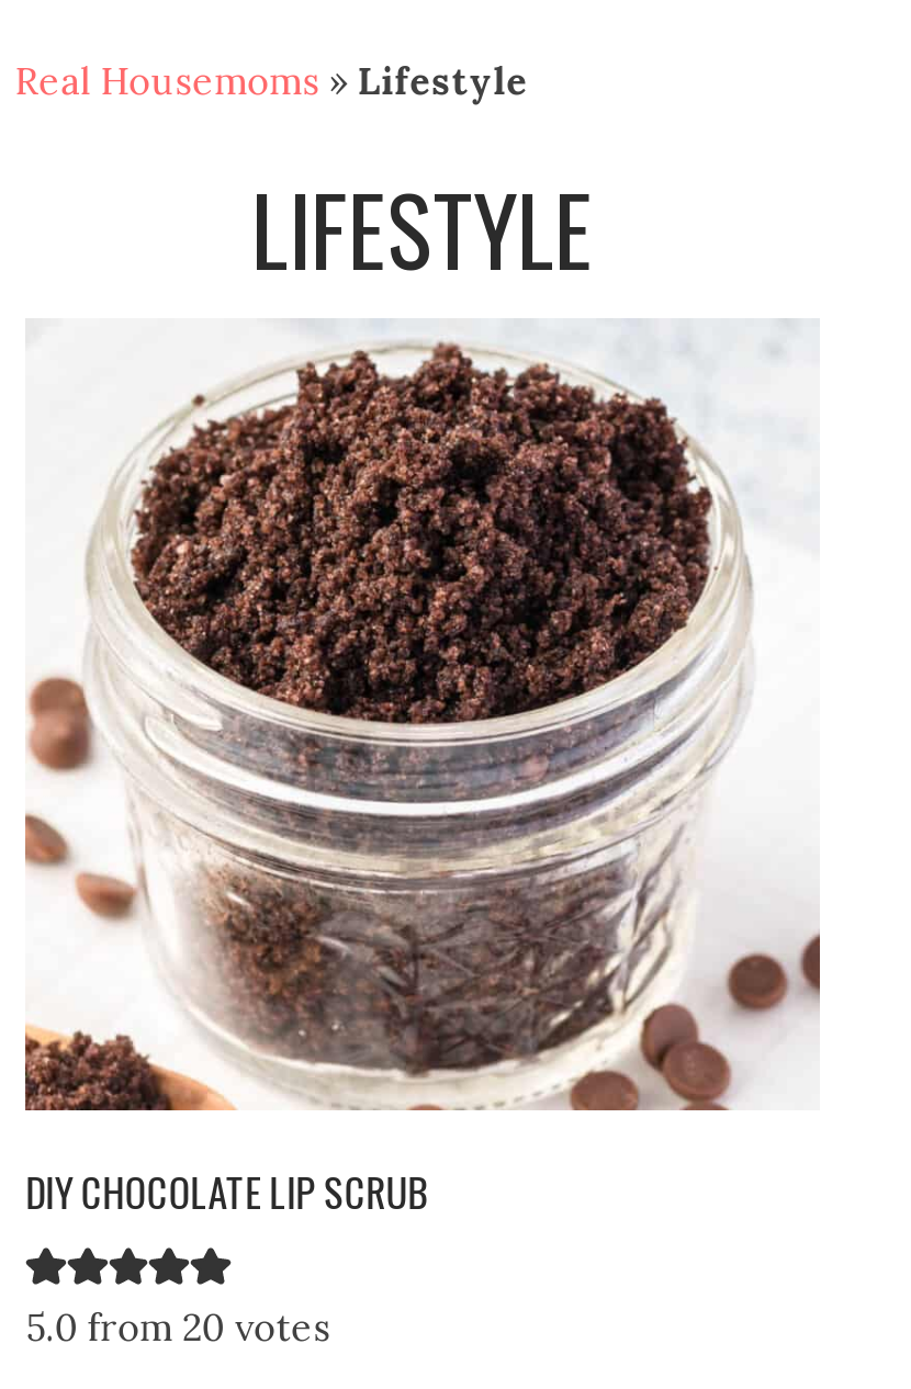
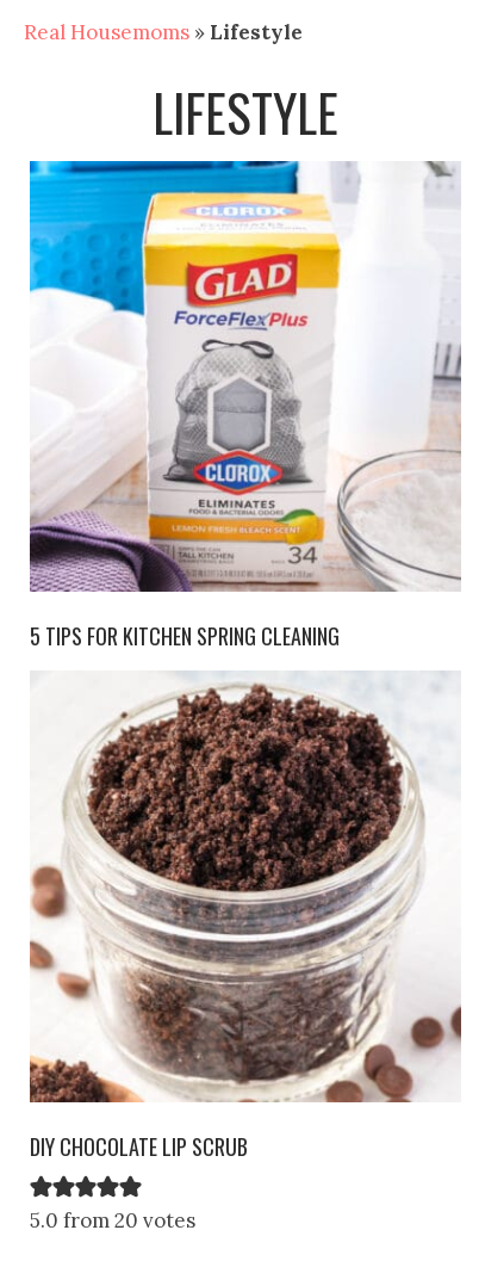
+ [image]
+ 5 TIPS FOR KITCHEN SPRING CLEANING
